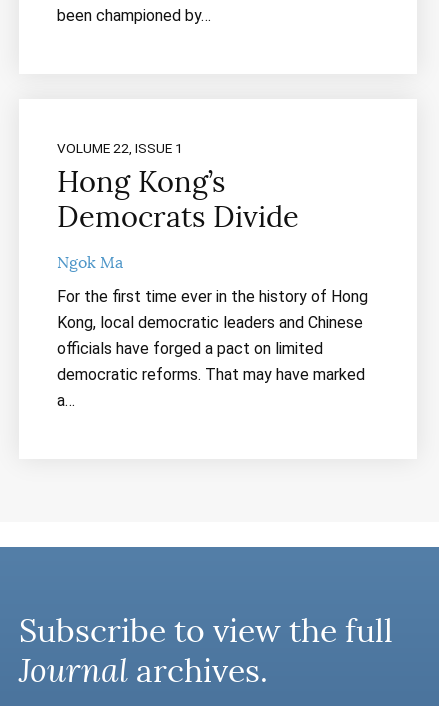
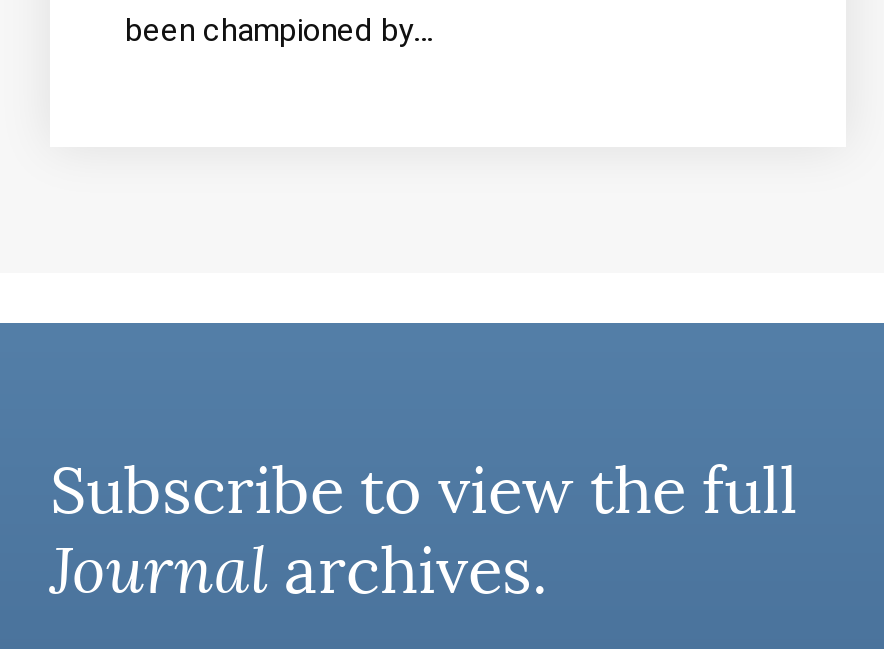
- VOLUME 22, ISSUE 1
- Hong Kong’s
- Democrats Divide
- Ngok Ma
- For the first time ever in the history of Hong
- Kong, local democratic leaders and Chinese
- officials have forged a pact on limited
- democratic reforms. That may have marked
- a…
